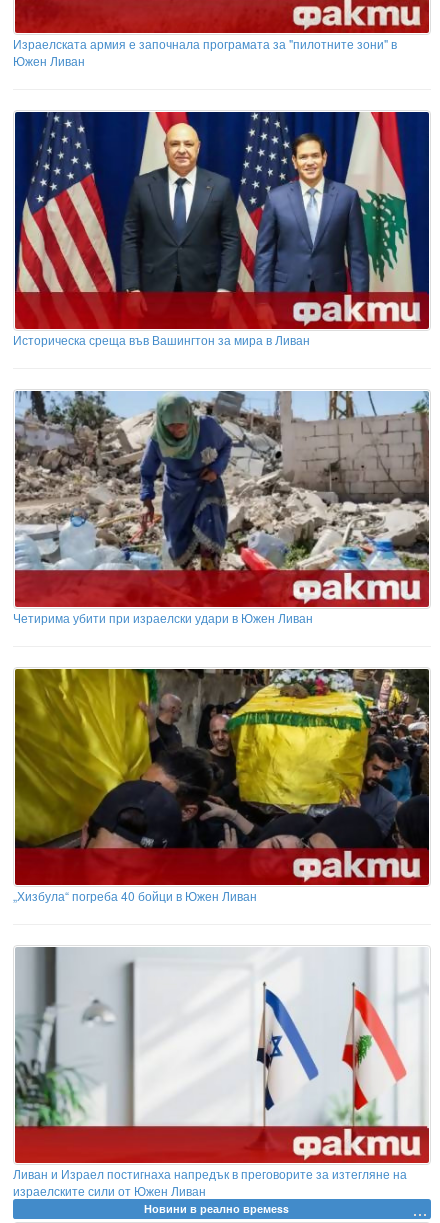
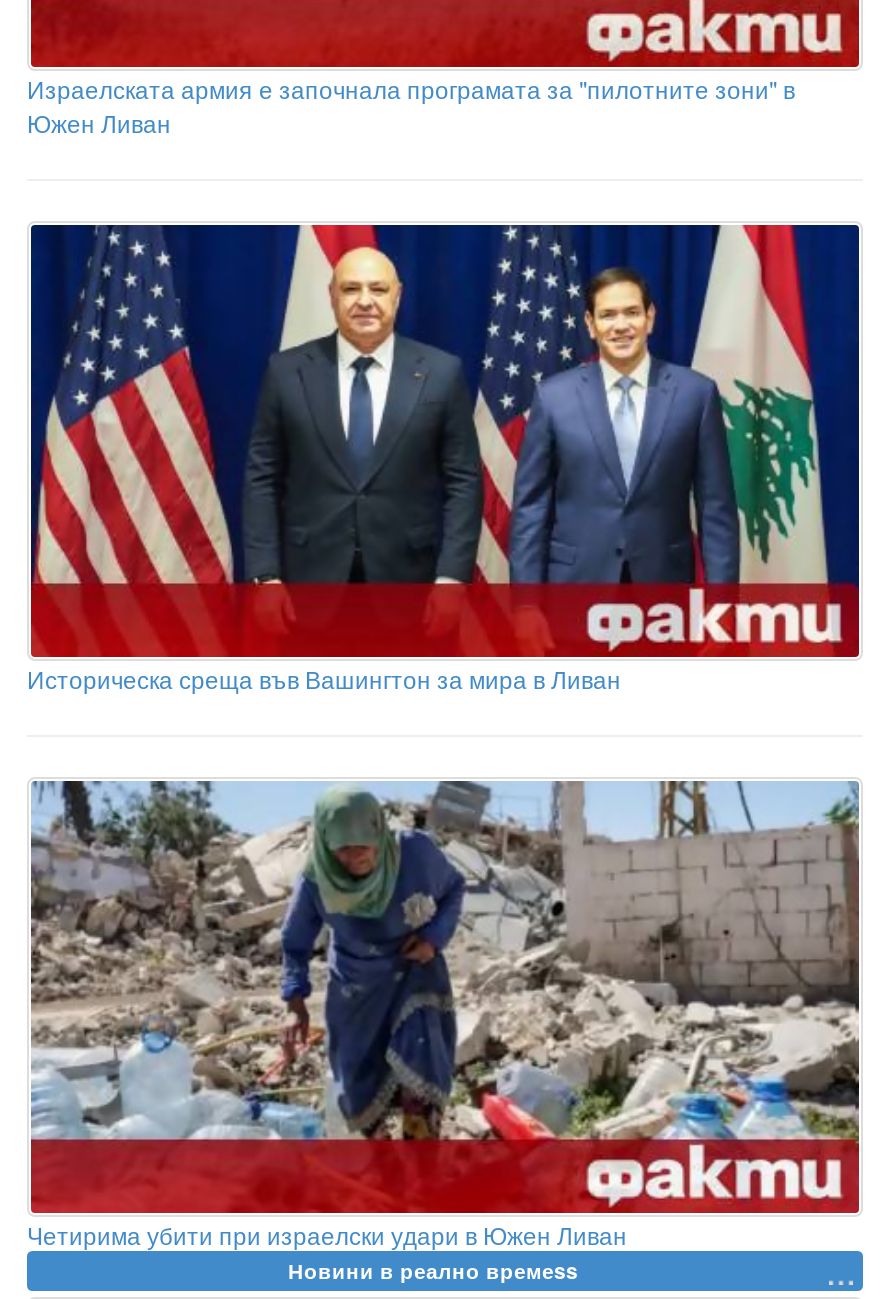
- [image]
- „Хизбула“ погреба 40 бойци в Южен Ливан

- [image]
- Ливан и Израел постигнаха напредък в преговорите за изтегляне на
- израелските сили от Южен Ливан
